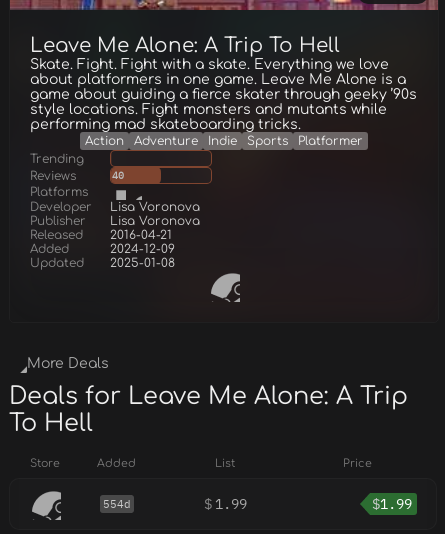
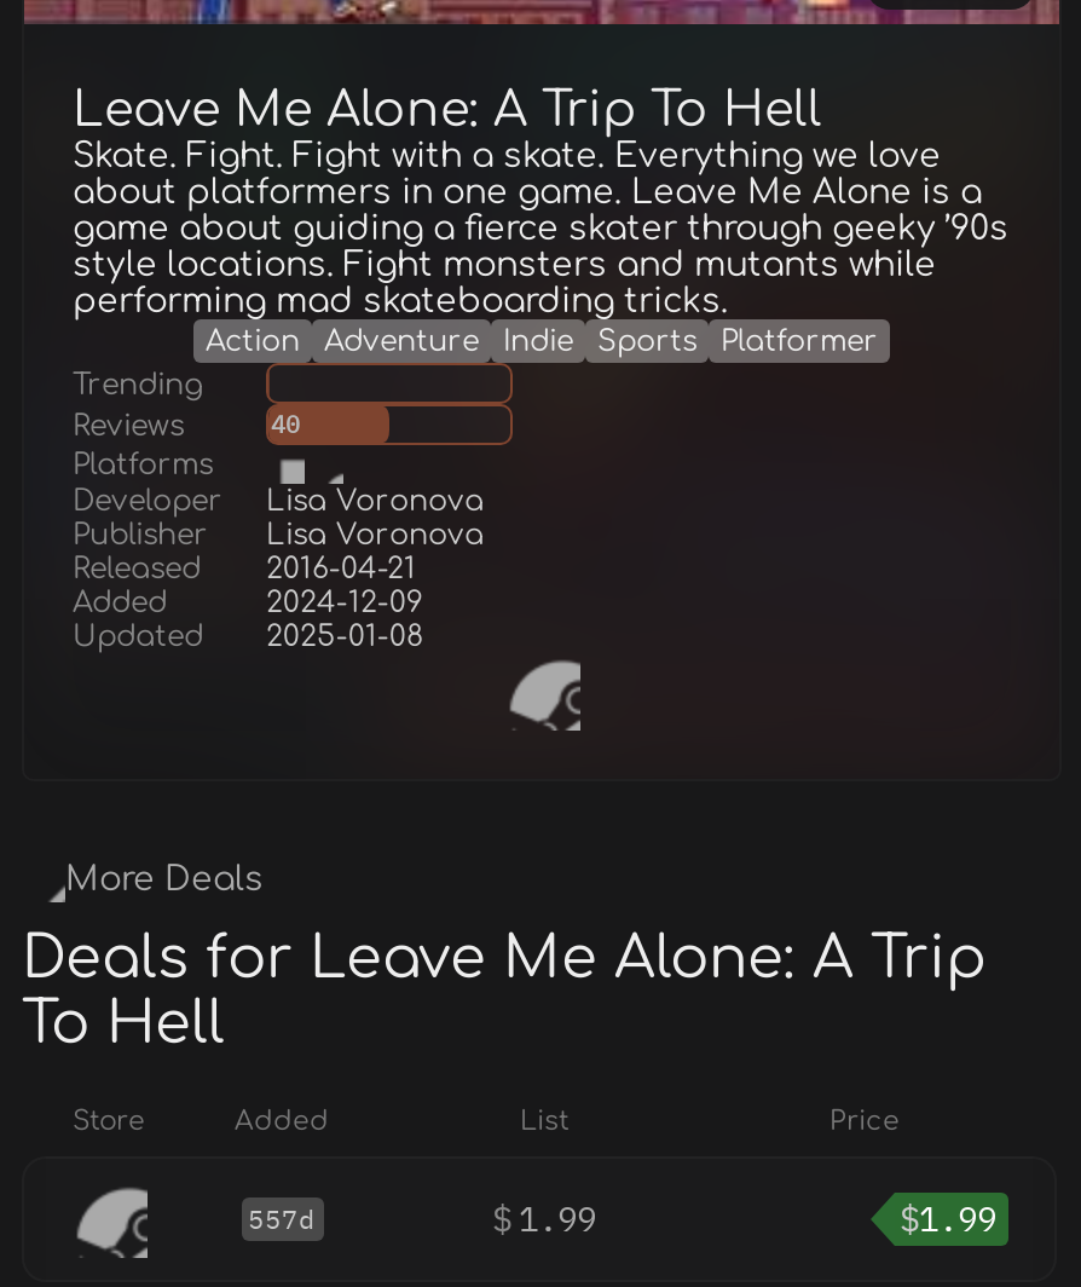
- 554d
+ 557d
